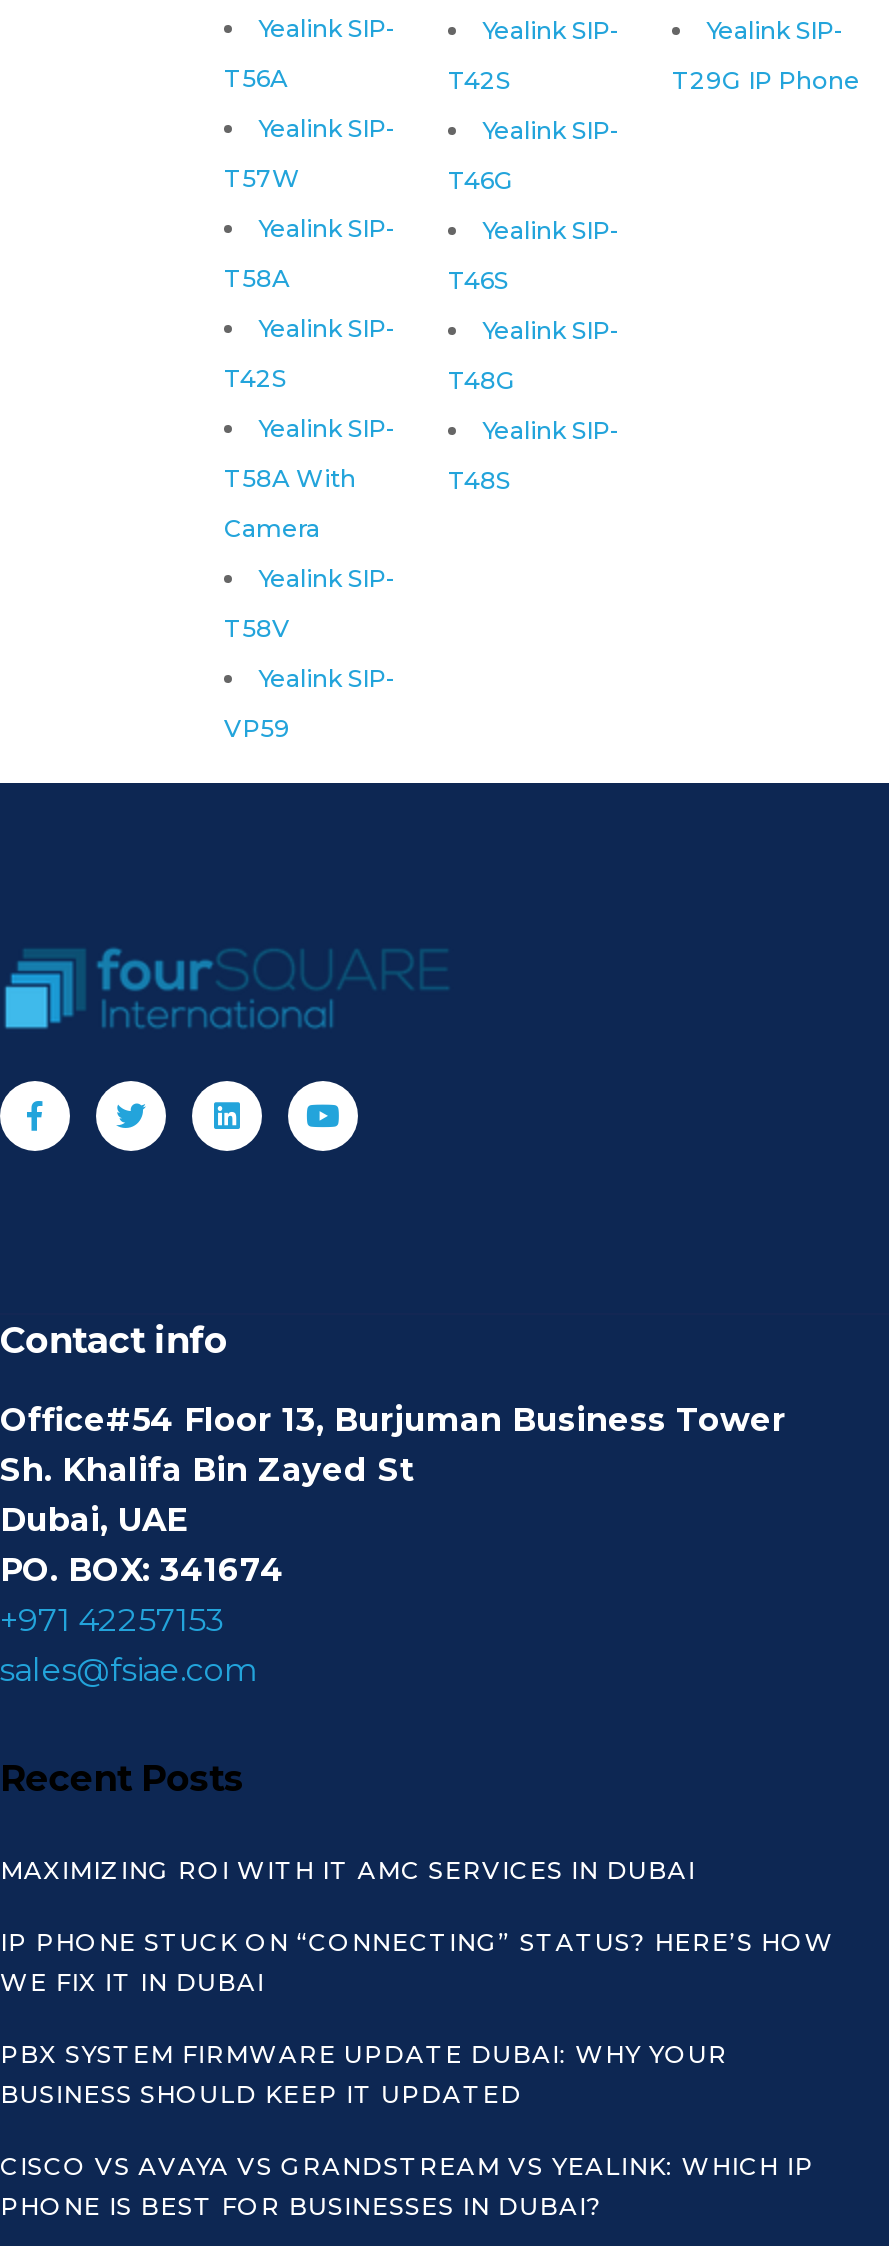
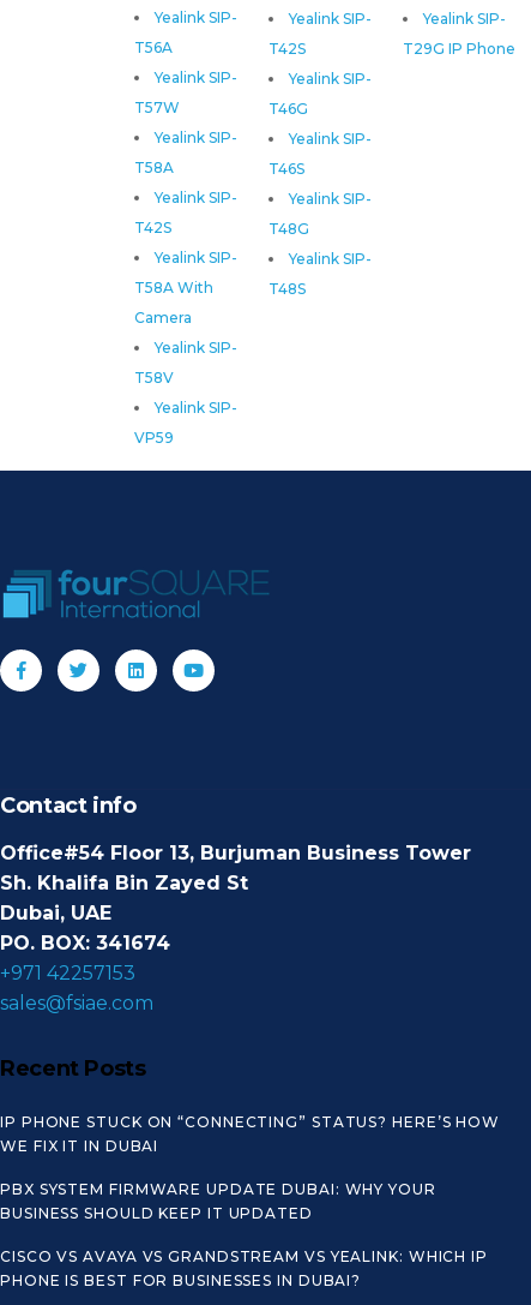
- MAXIMIZING ROI WITH IT AMC SERVICES IN DUBAI
